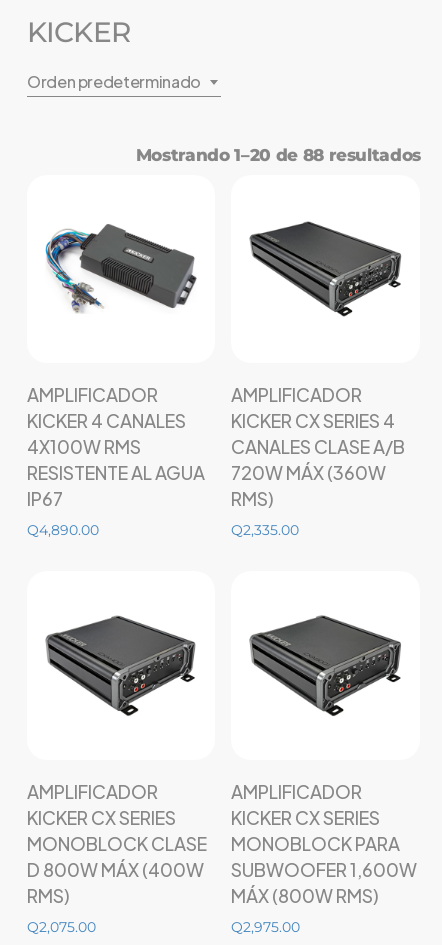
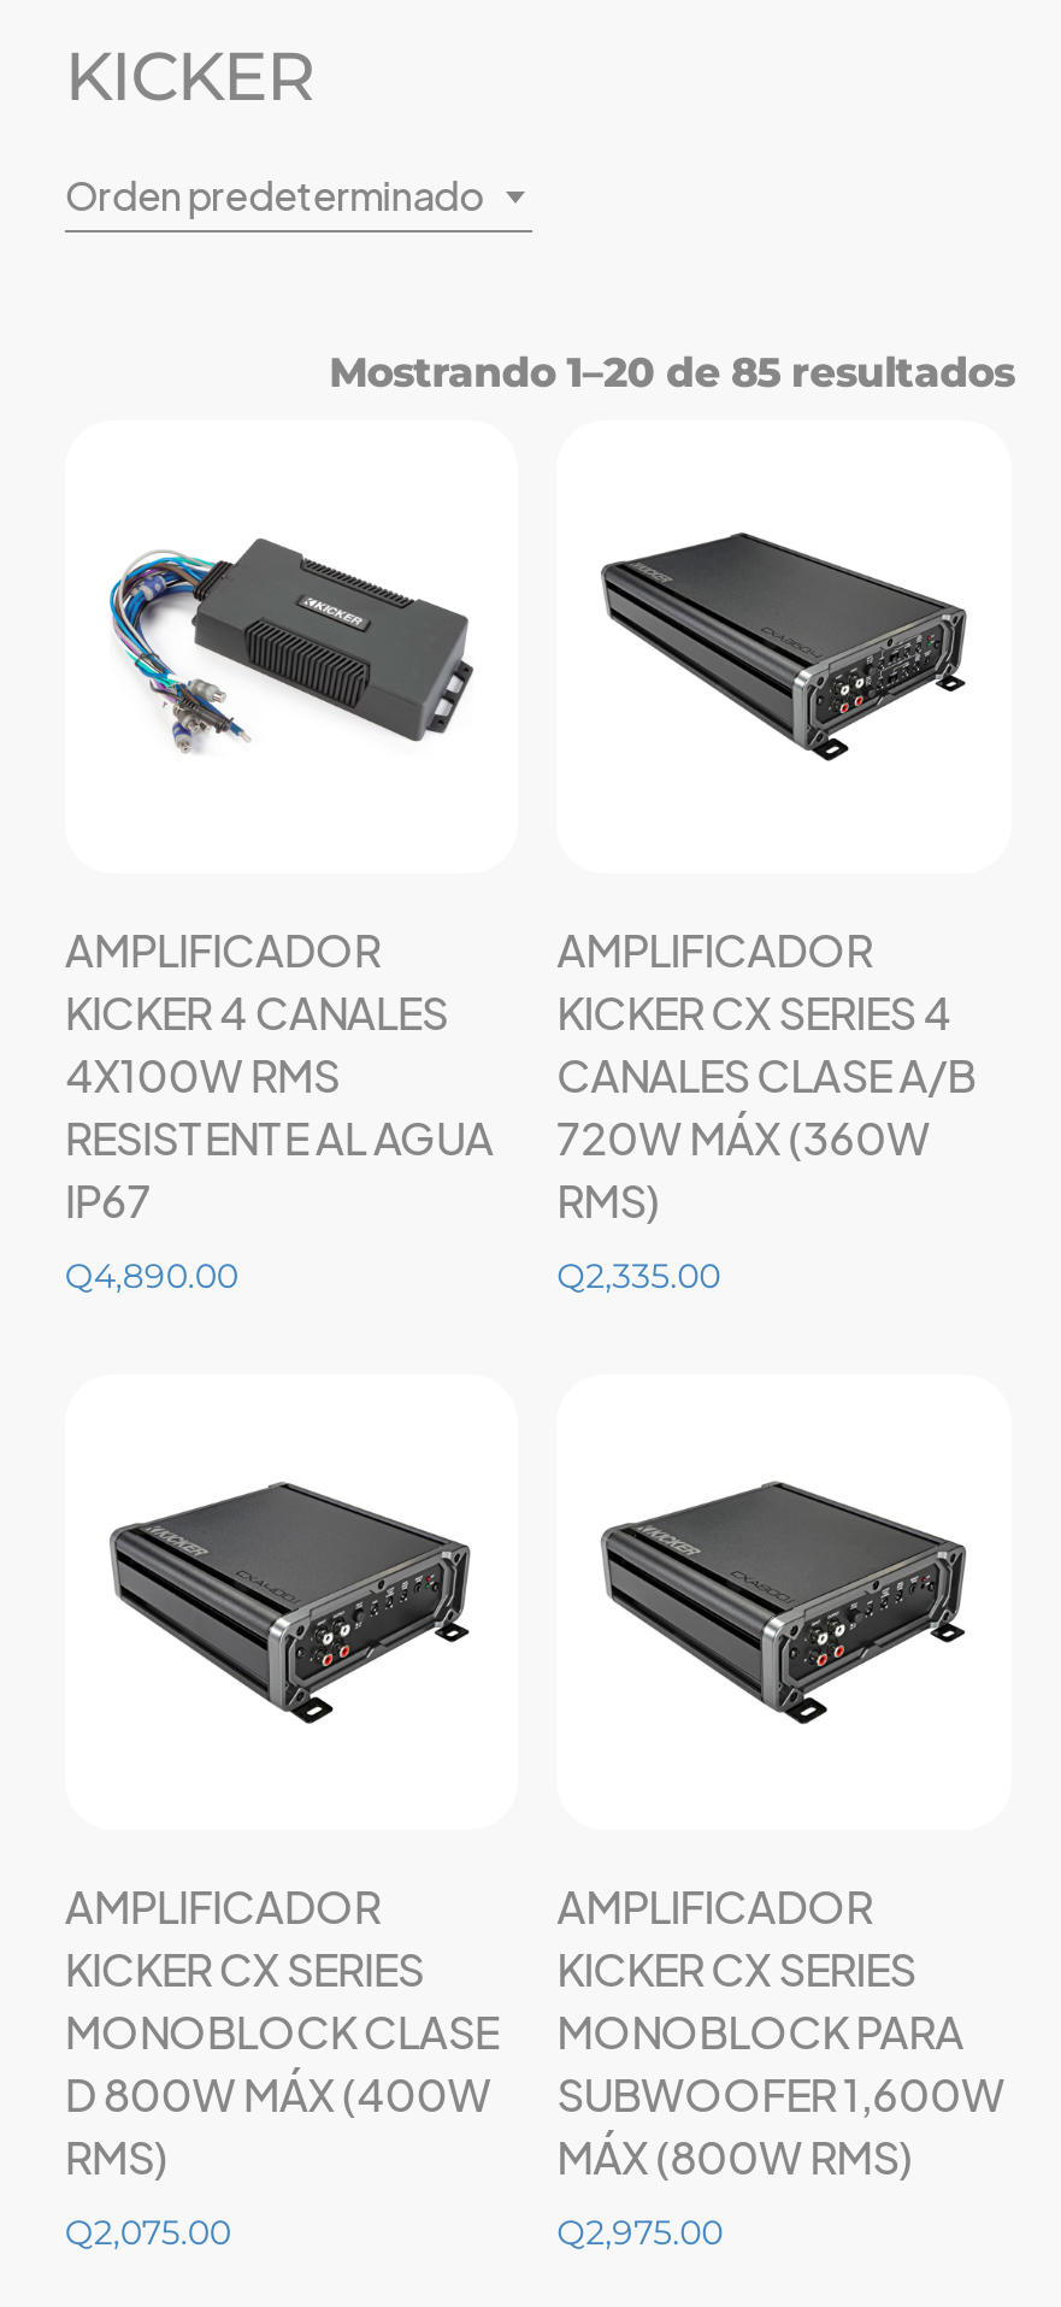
- Mostrando 1–20 de 88 resultados
+ Mostrando 1–20 de 85 resultados
